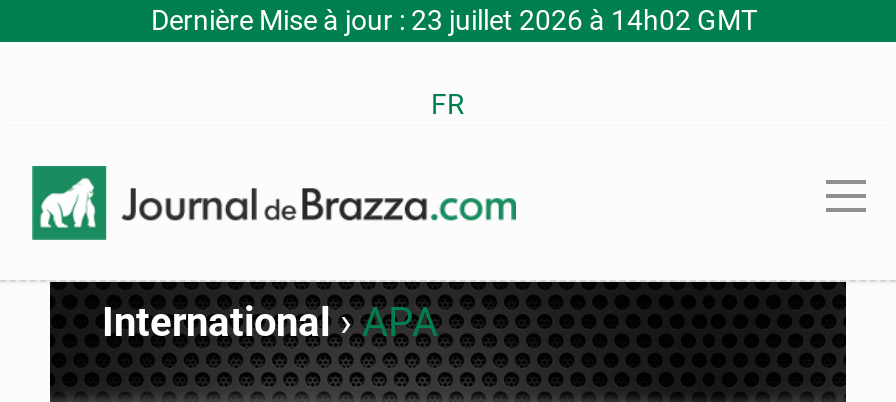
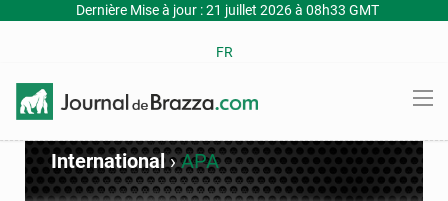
- Dernière Mise à jour : 23 juillet 2026 à 14h02 GMT
+ Dernière Mise à jour : 21 juillet 2026 à 08h33 GMT
